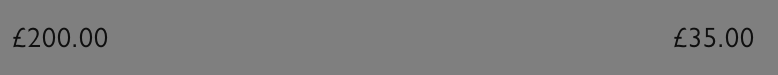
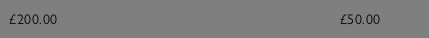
- £35.00
+ £50.00
